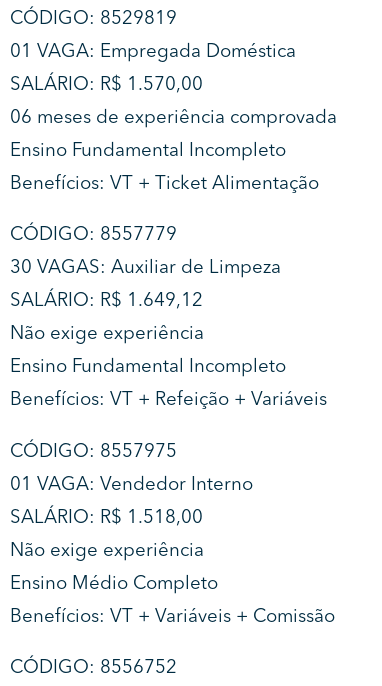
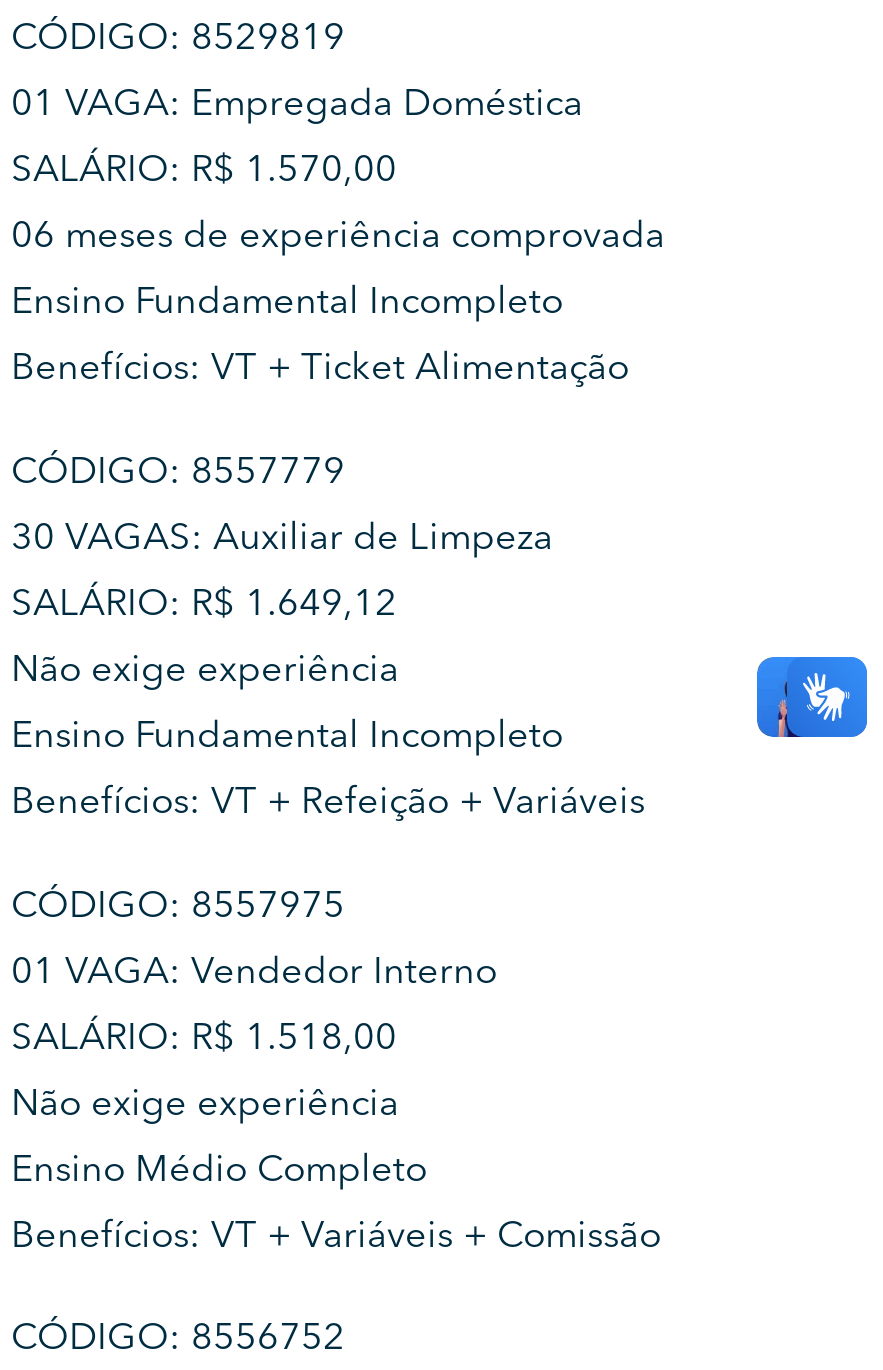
+ [image]
